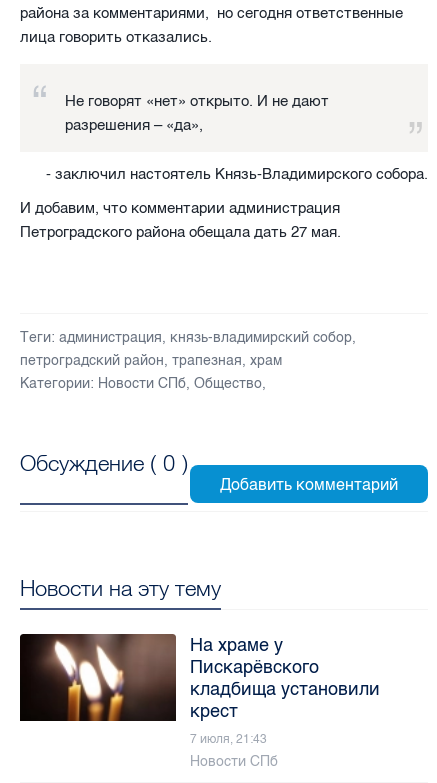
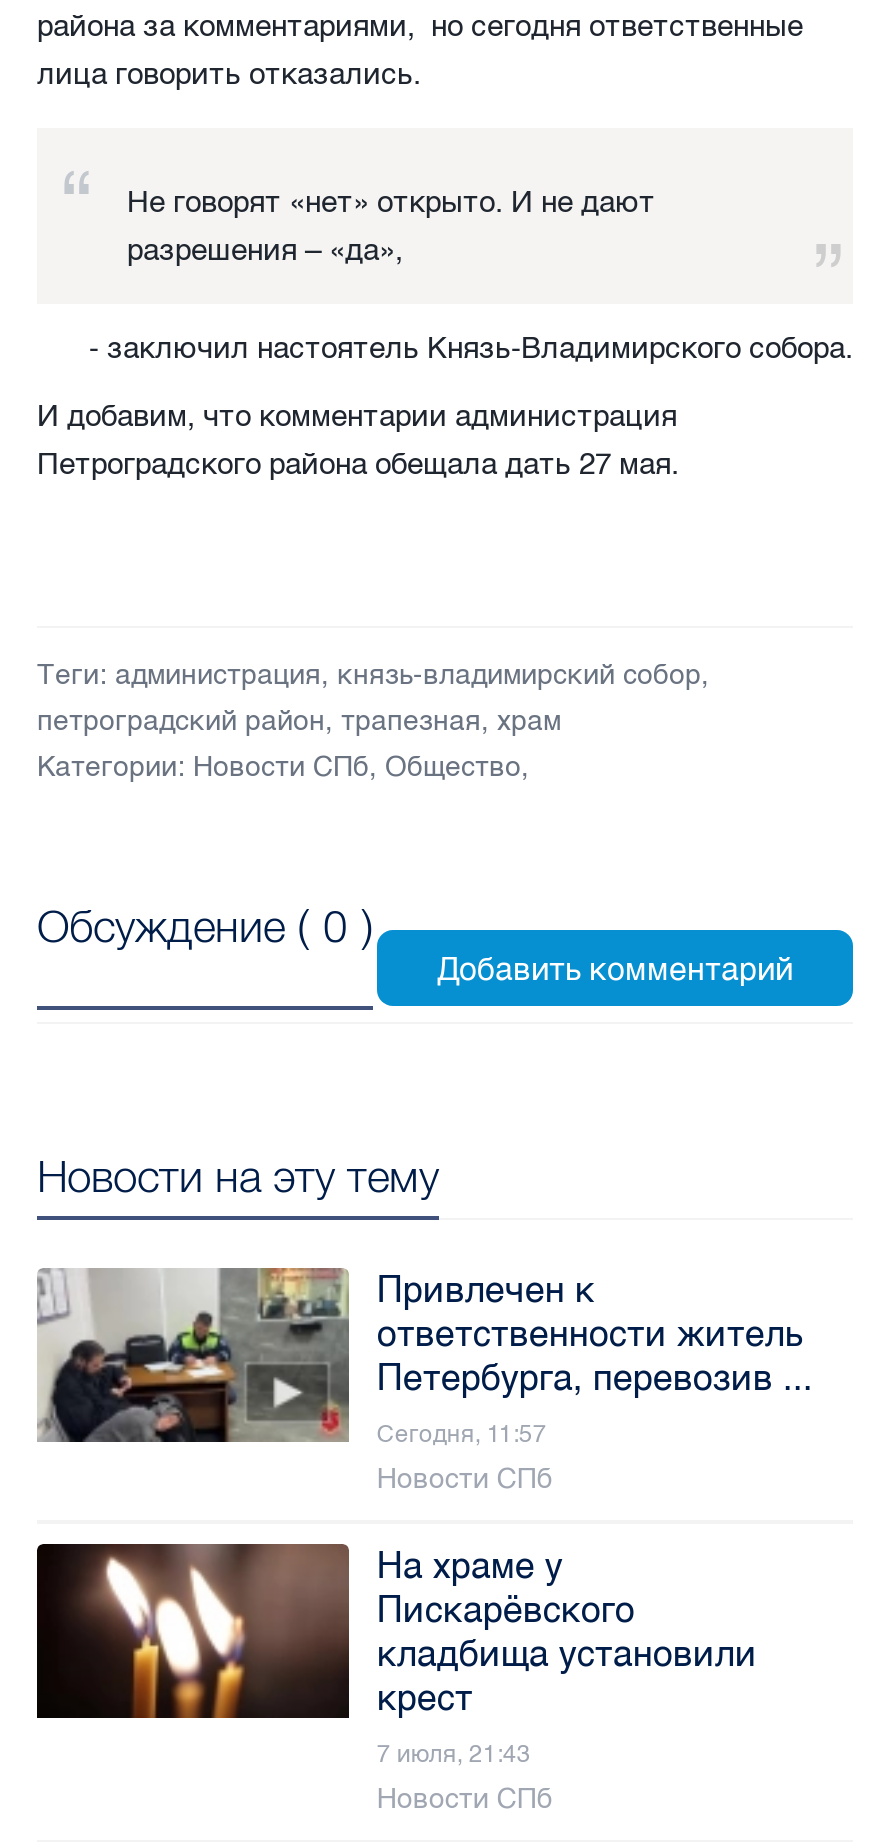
+ [image]
+ Привлечен к
+ ответственности житель
+ Петербурга, перевозив ...
+ Сегодня, 11:57
+ Новости СПб
